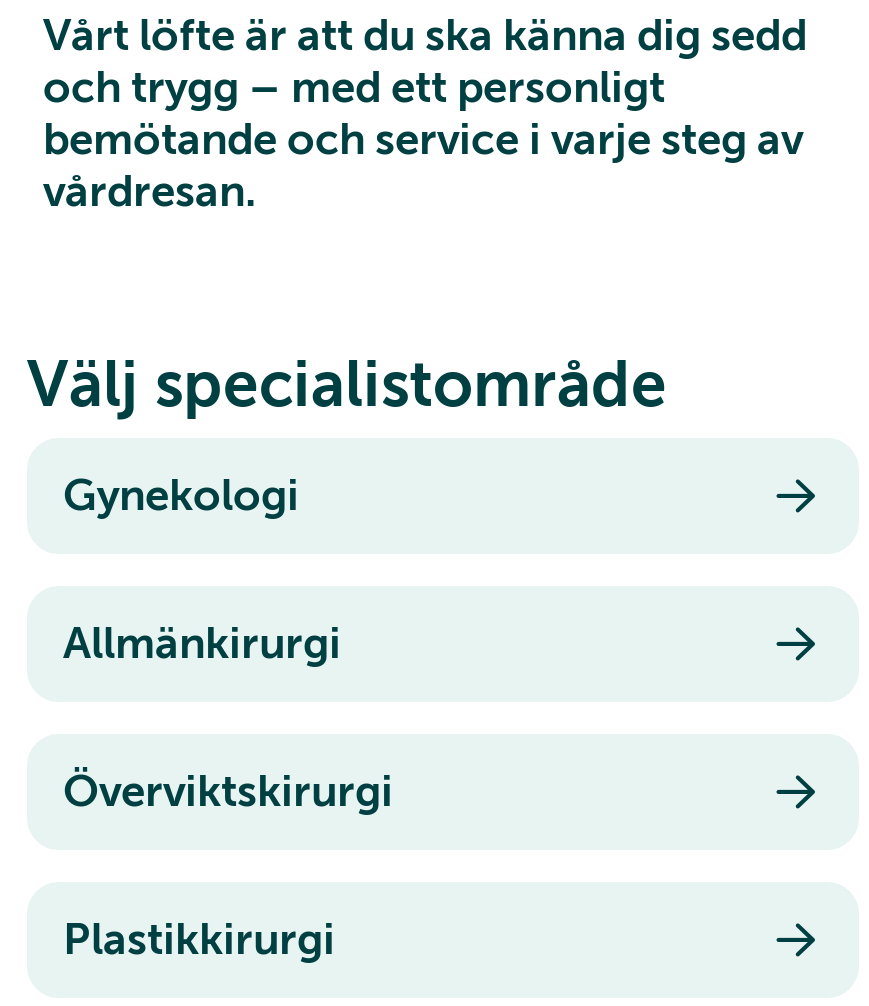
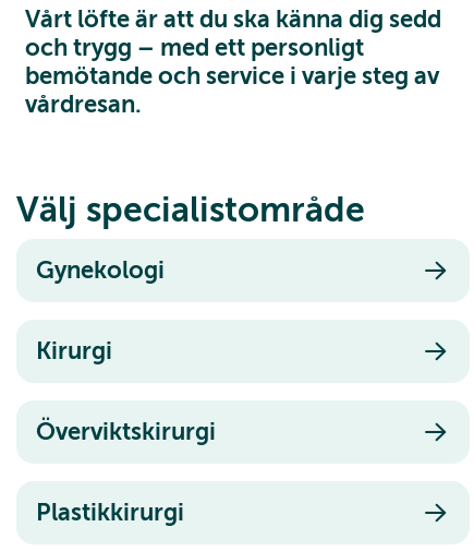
- Allmänkirurgi
+ Kirurgi
